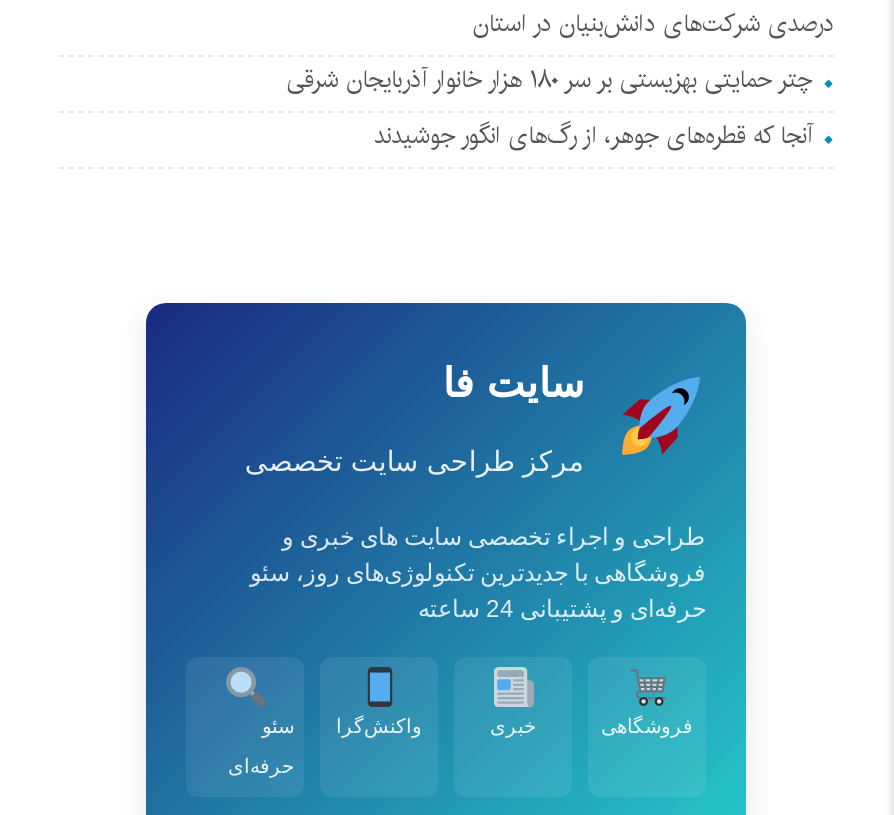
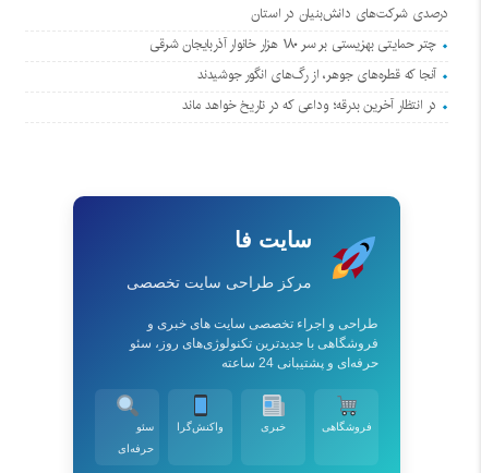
+ در انتظار آخرین بدرقه؛ وداعی که در تاریخ خواهد ماند
